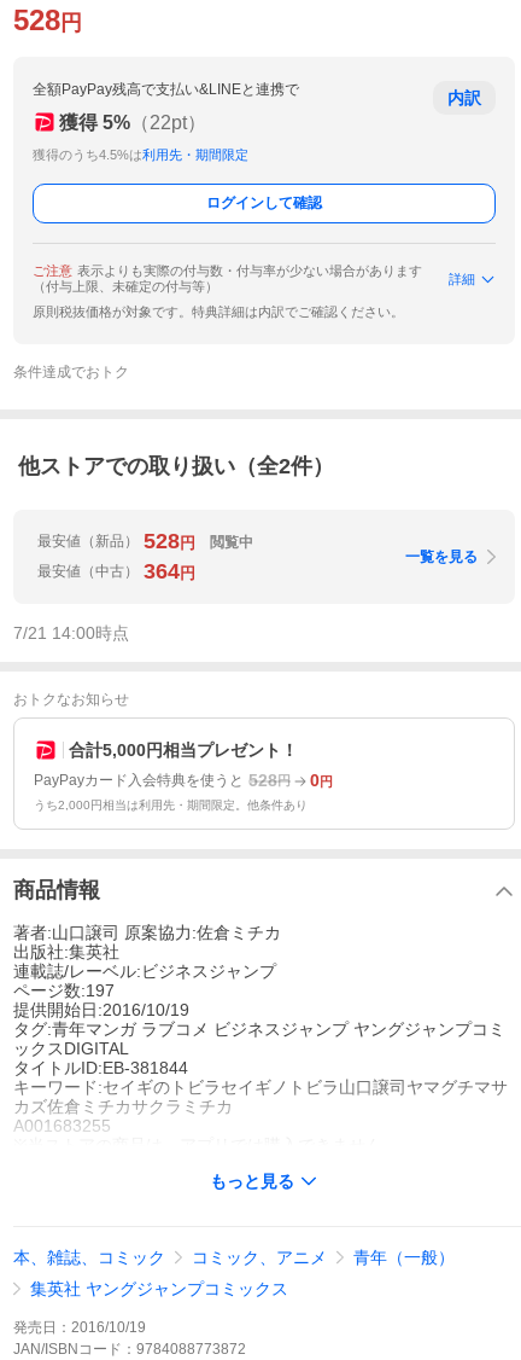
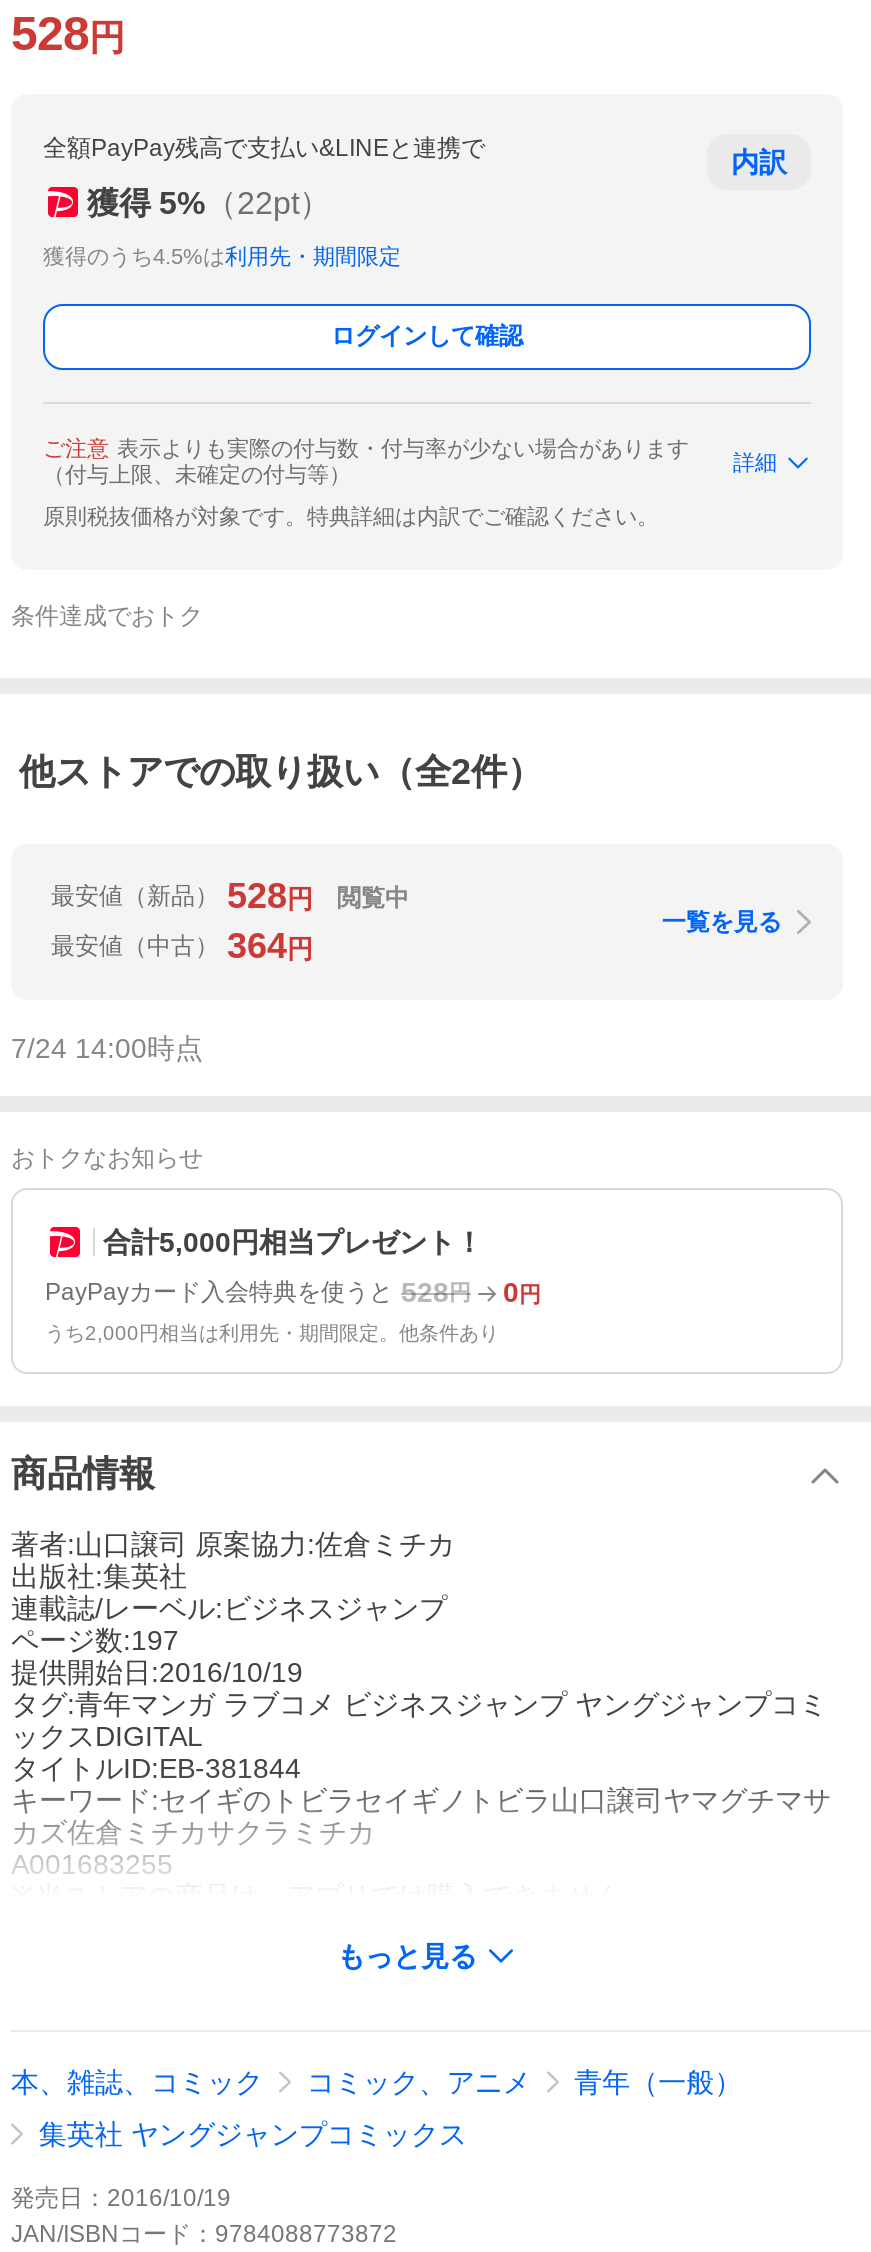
- 7/21 14:00時点
+ 7/24 14:00時点
